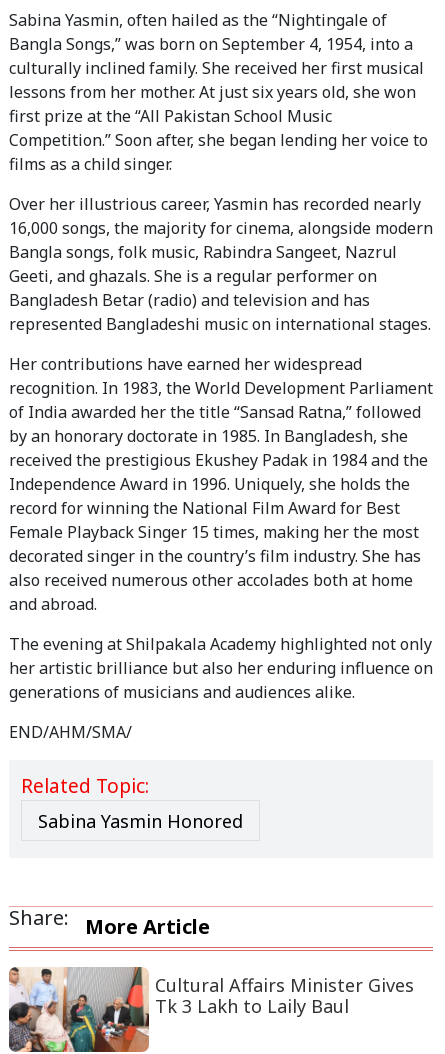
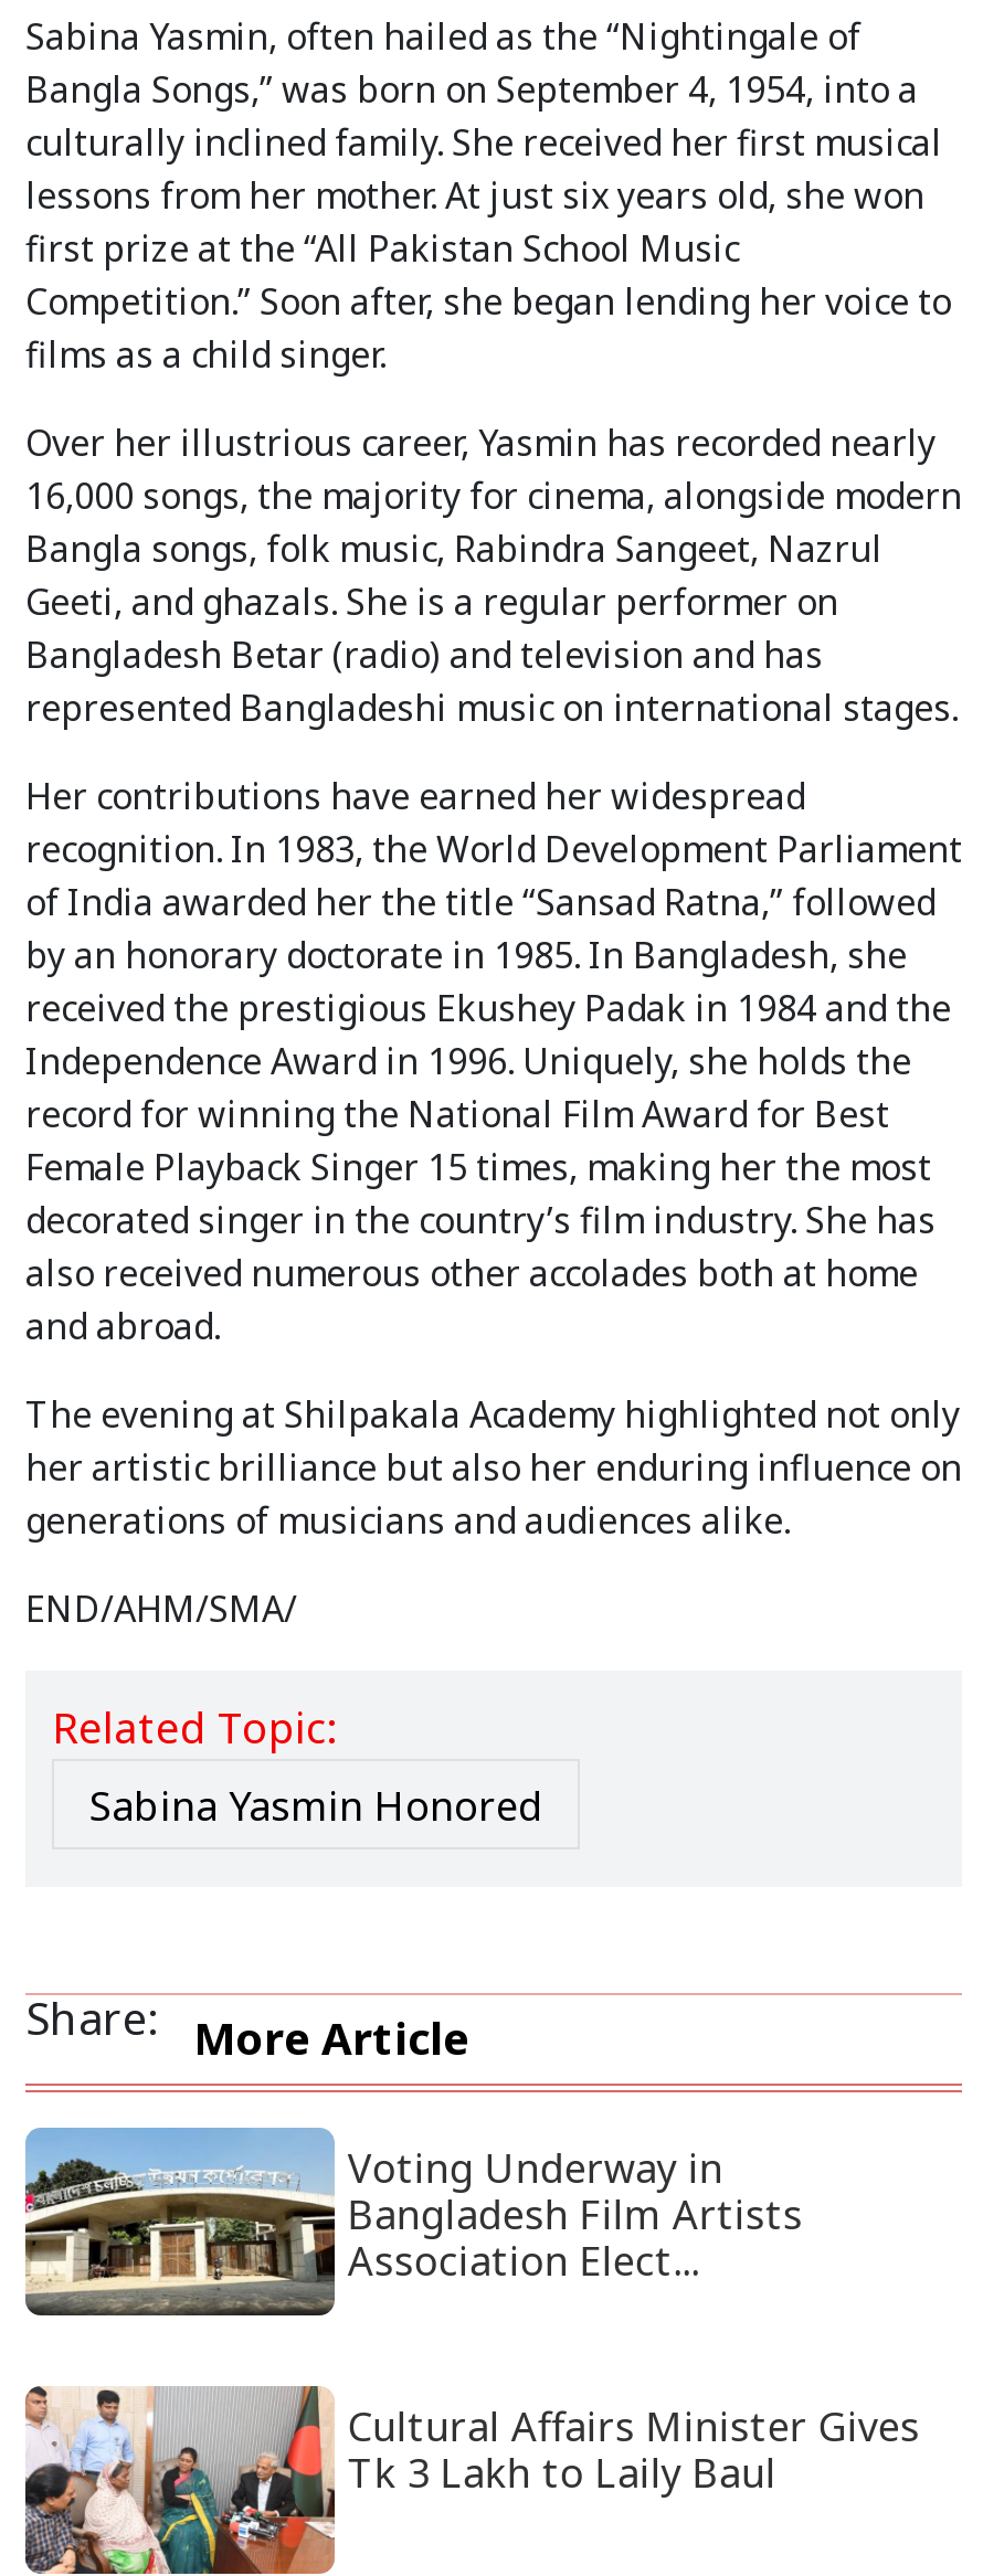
+ [image]
+ Voting Underway in
+ Bangladesh Film Artists
+ Association Elect...
